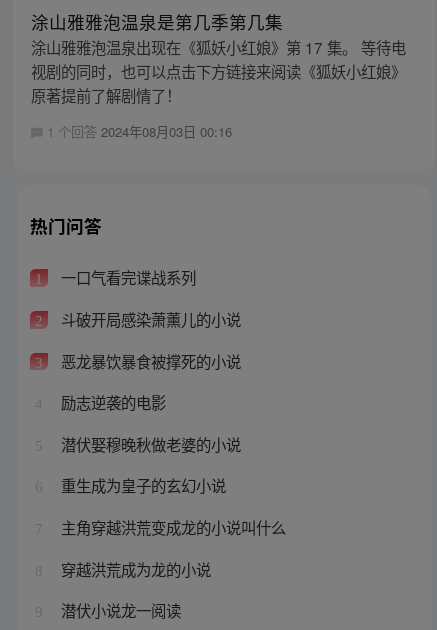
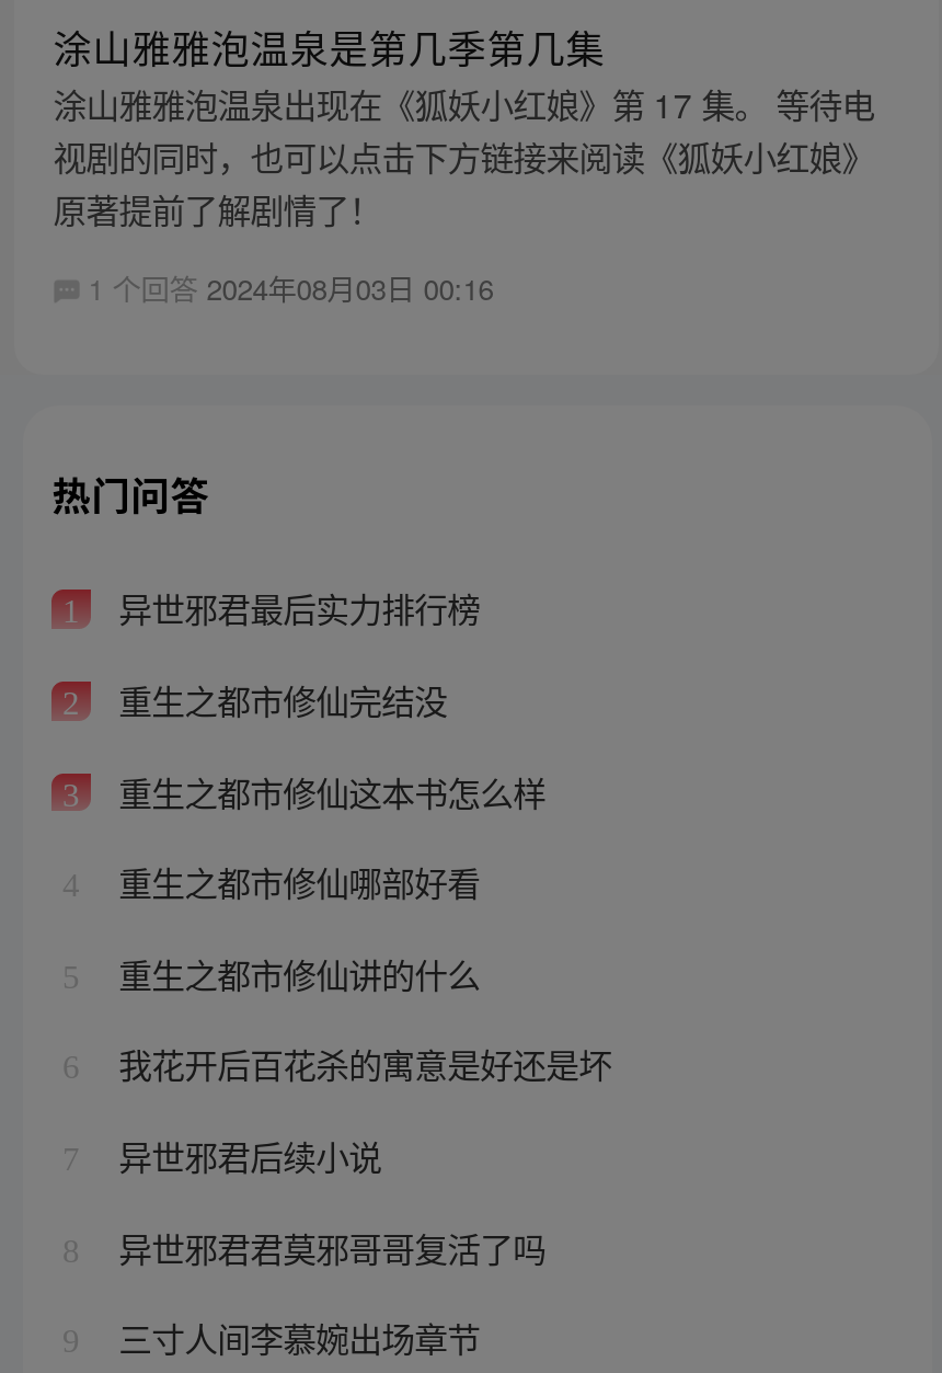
- 一口气看完谍战系列
+ 异世邪君最后实力排行榜

- 斗破开局感染萧薰儿的小说
+ 重生之都市修仙完结没

- 恶龙暴饮暴食被撑死的小说
+ 重生之都市修仙这本书怎么样

- 励志逆袭的电影
+ 重生之都市修仙哪部好看

- 潜伏娶穆晚秋做老婆的小说
+ 重生之都市修仙讲的什么

- 重生成为皇子的玄幻小说
+ 我花开后百花杀的寓意是好还是坏

- 主角穿越洪荒变成龙的小说叫什么
+ 异世邪君后续小说

- 穿越洪荒成为龙的小说
+ 异世邪君君莫邪哥哥复活了吗

- 潜伏小说龙一阅读
+ 三寸人间李慕婉出场章节
